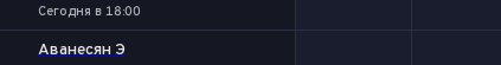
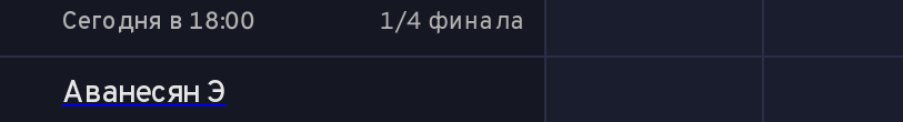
+ 1/4 финала
